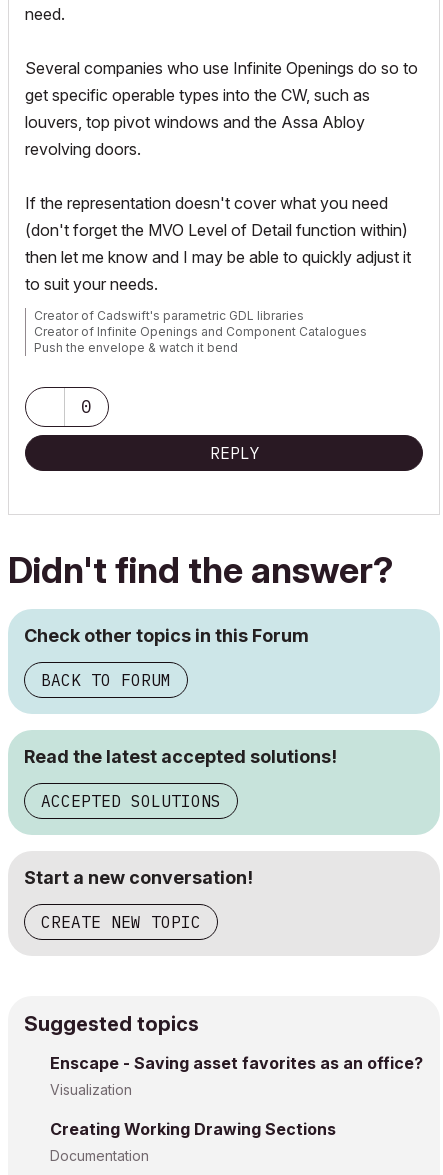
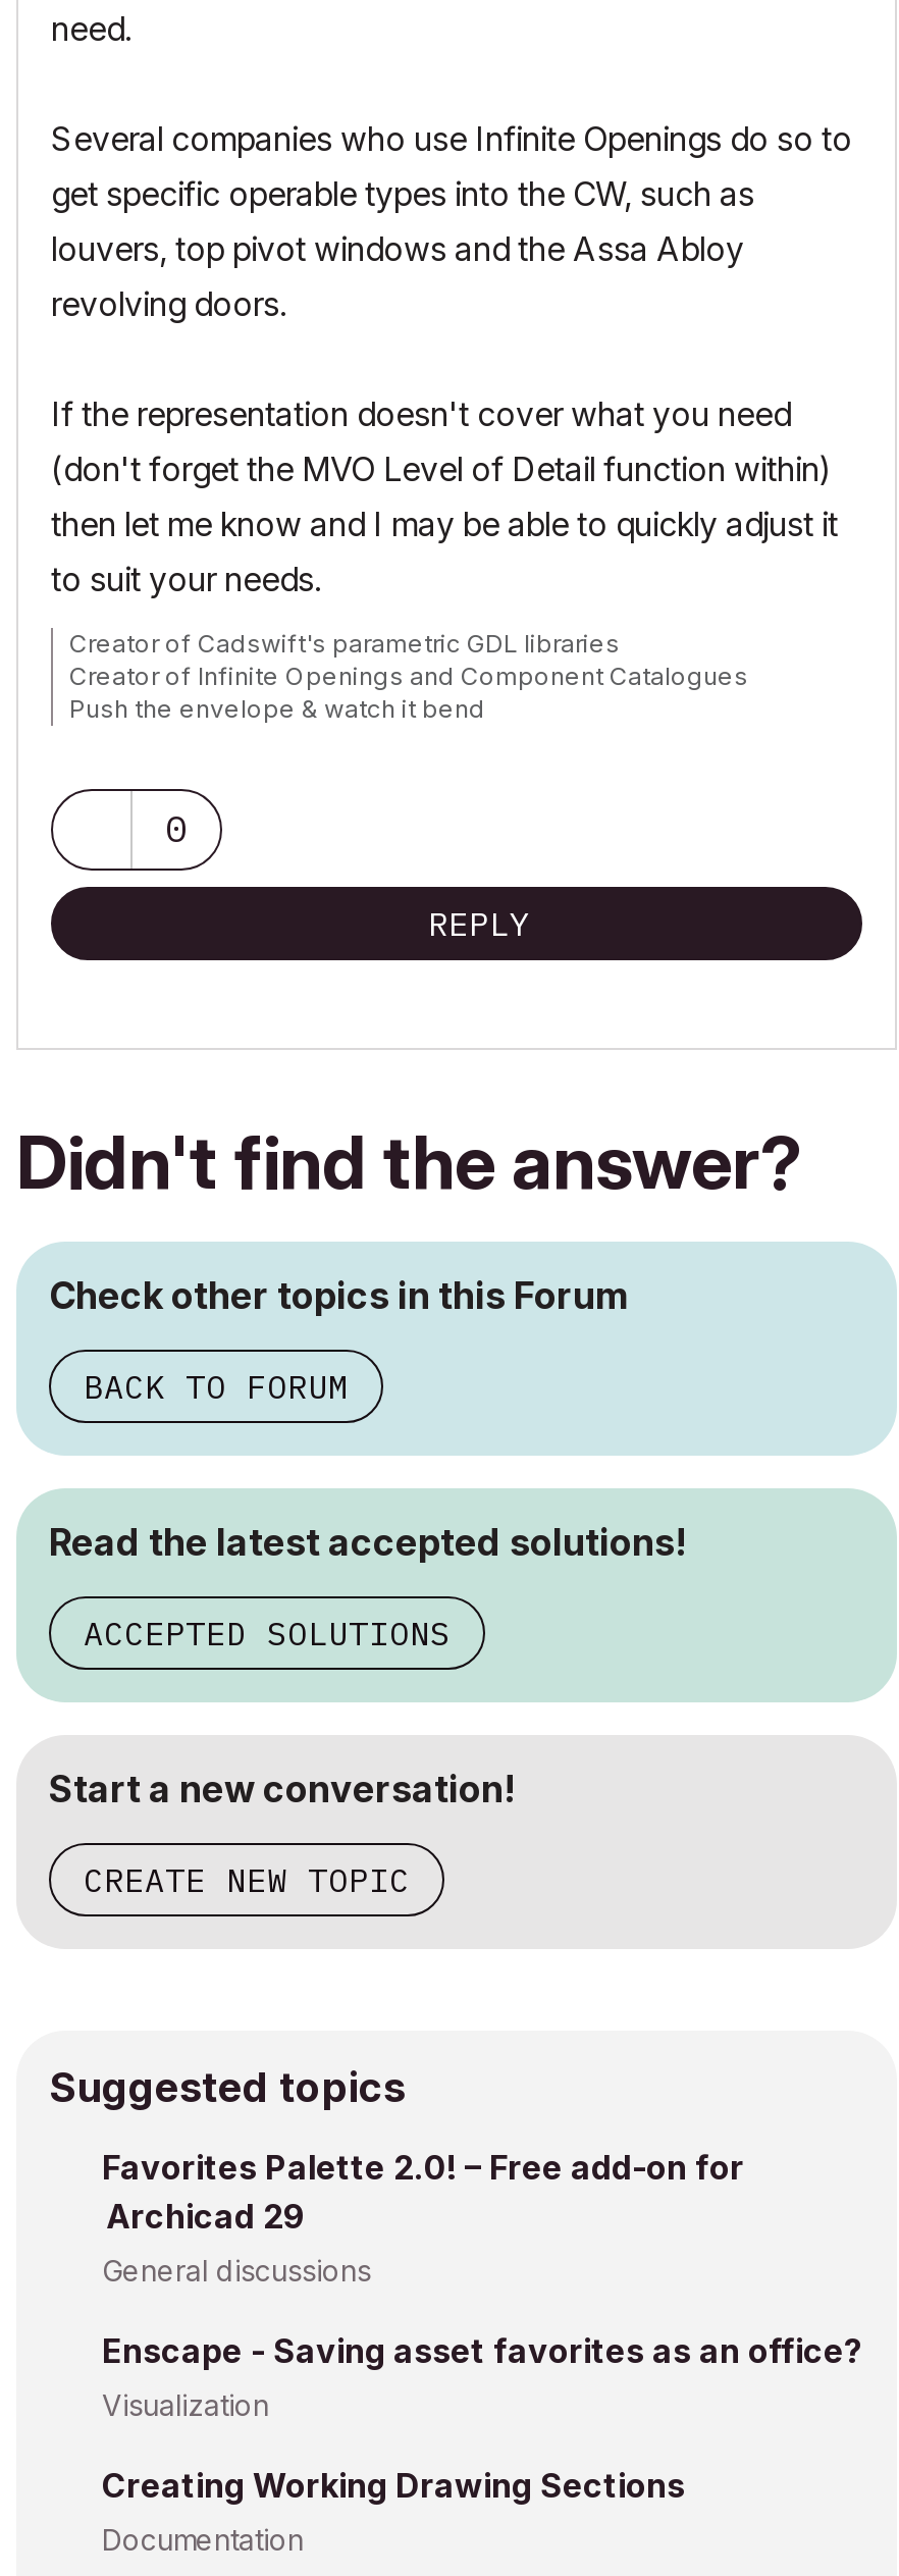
+ Favorites Palette 2.0! – Free add-on for
+ Archicad 29
+ General discussions
